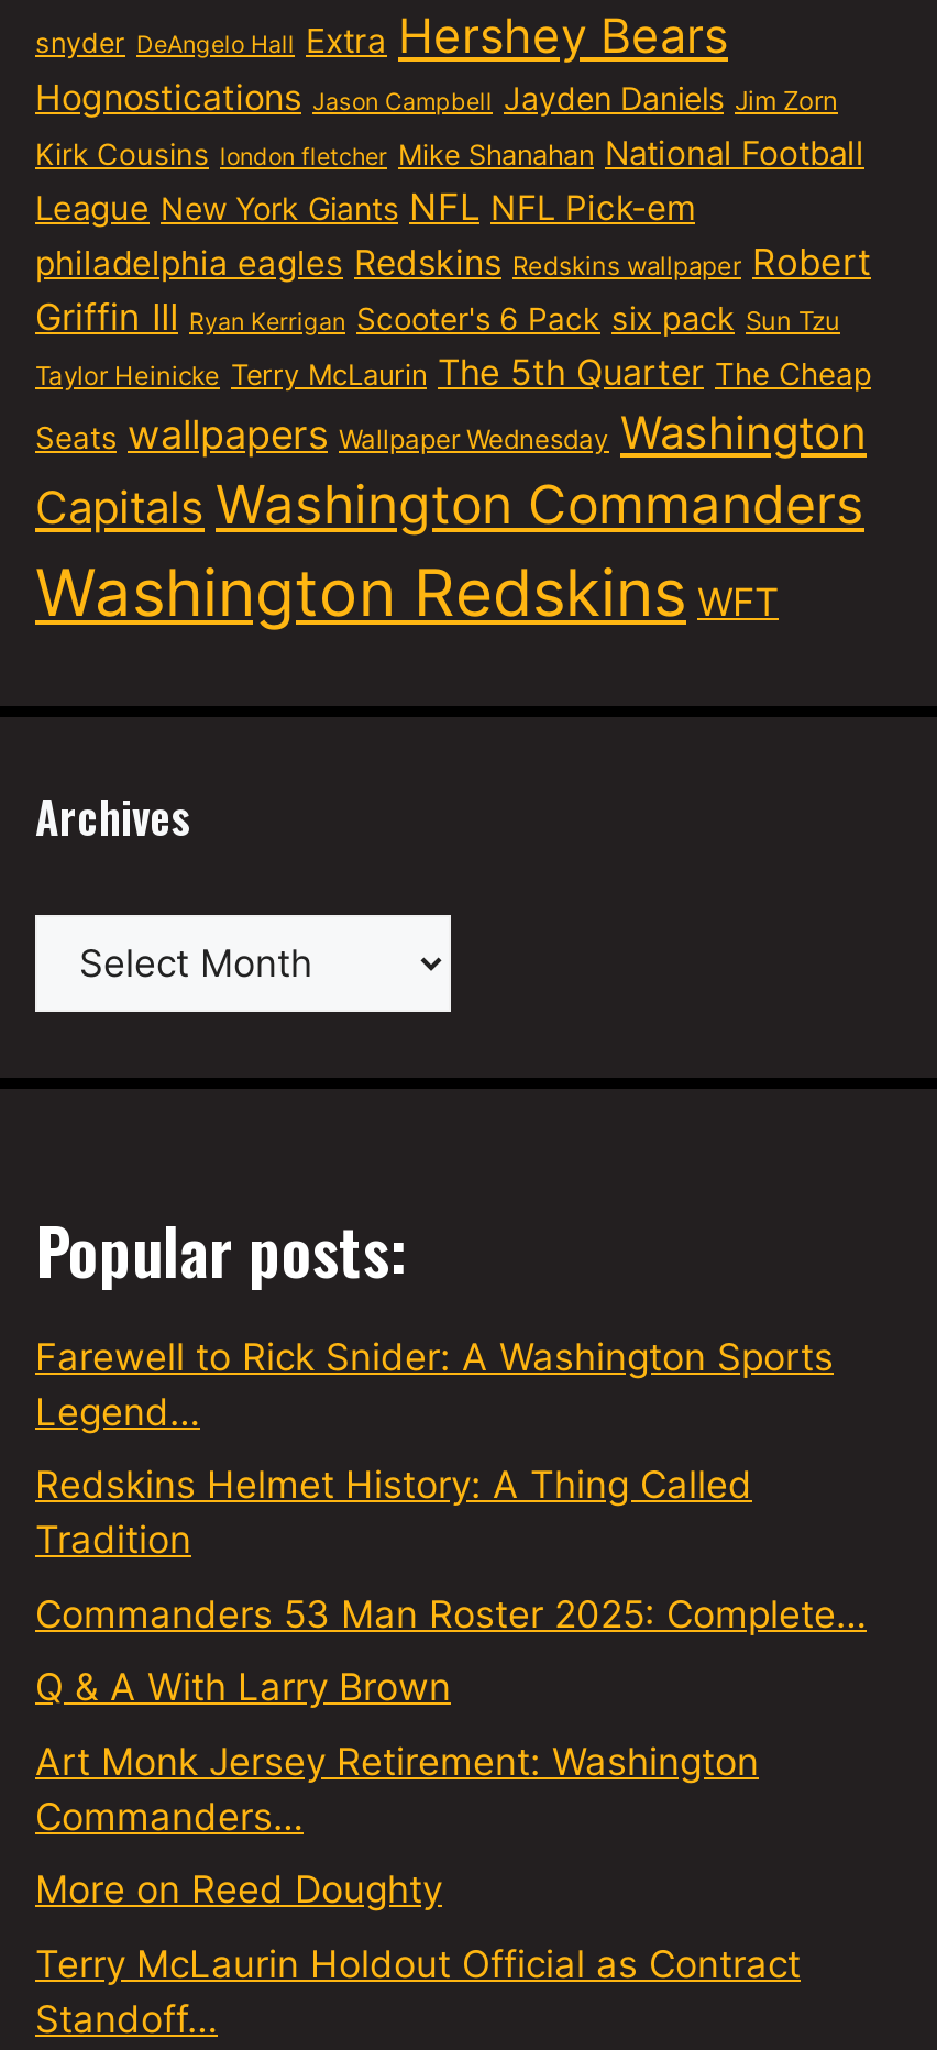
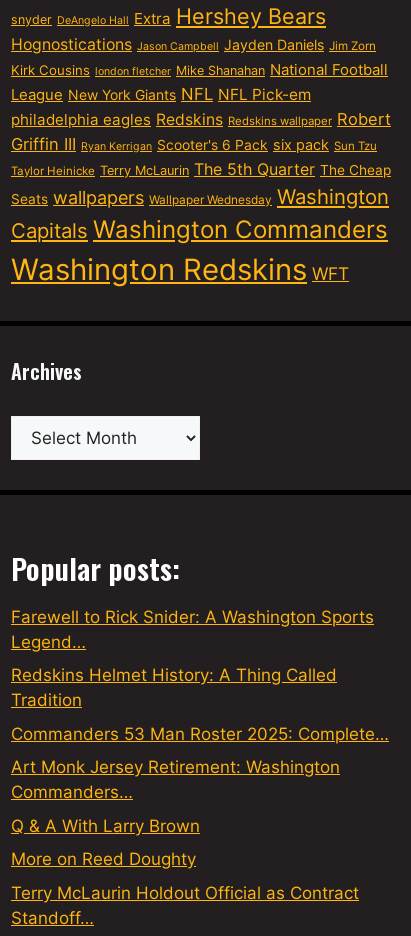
moved down: Q & A With Larry Brown

moved up: Art Monk Jersey Retirement: Washington | Commanders…
